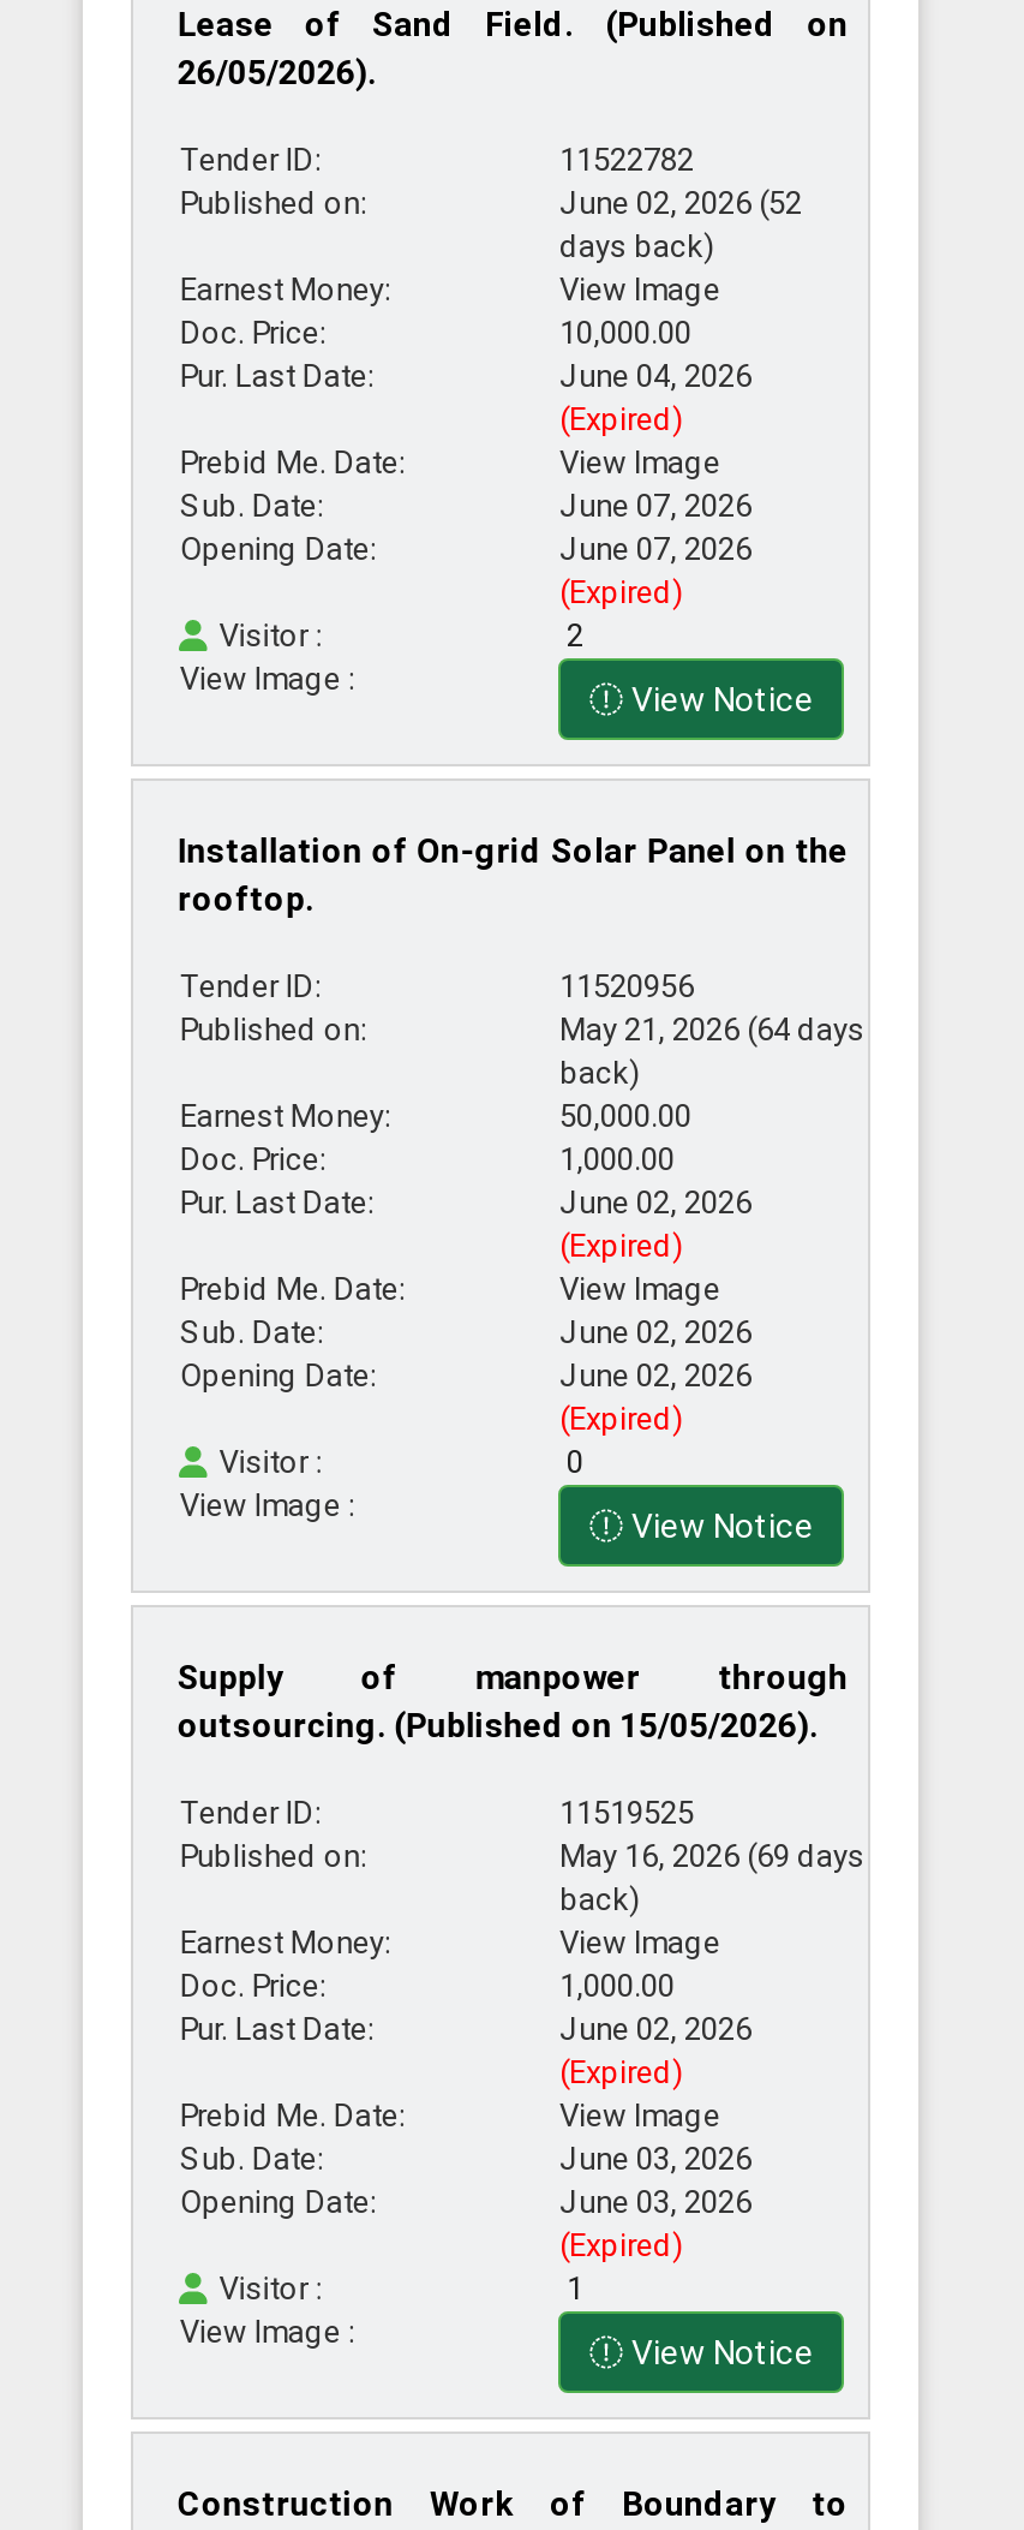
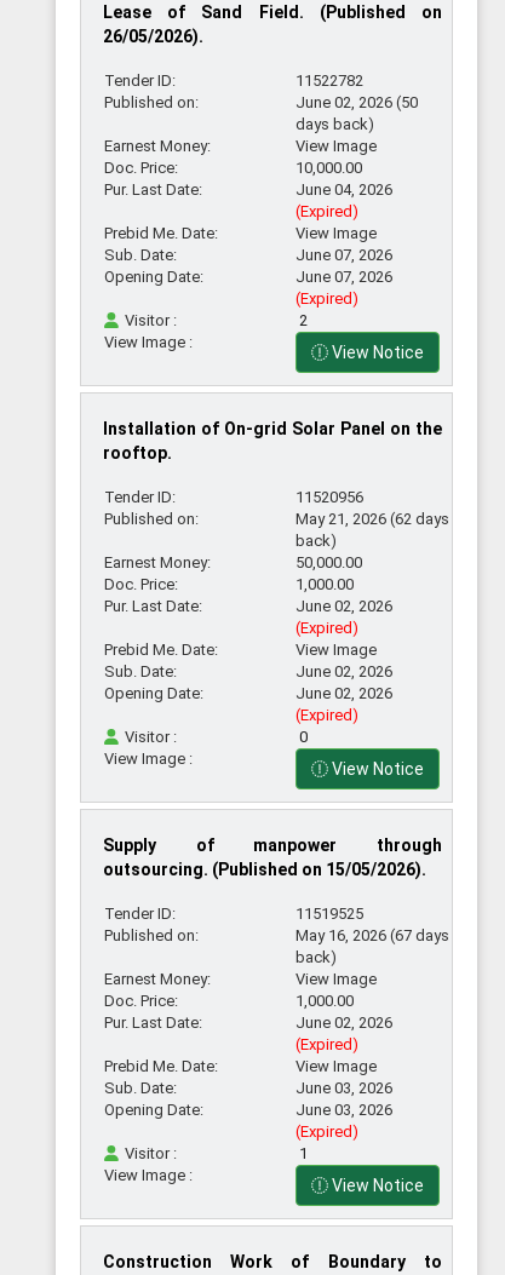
- June 02, 2026 (52
+ June 02, 2026 (50

- May 21, 2026 (64 days
+ May 21, 2026 (62 days

- May 16, 2026 (69 days
+ May 16, 2026 (67 days
